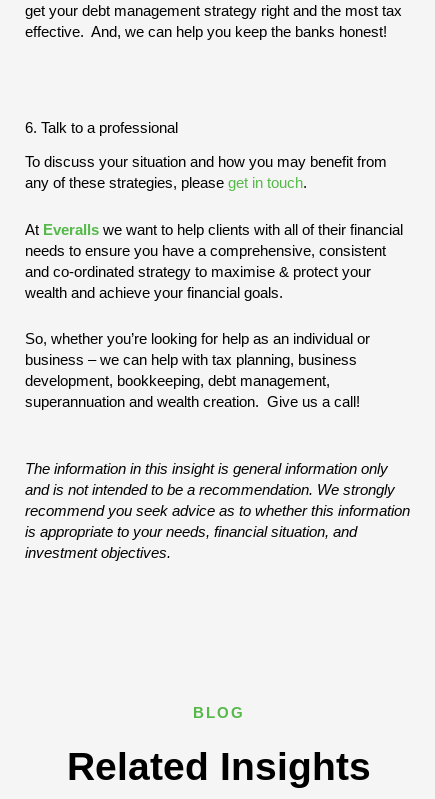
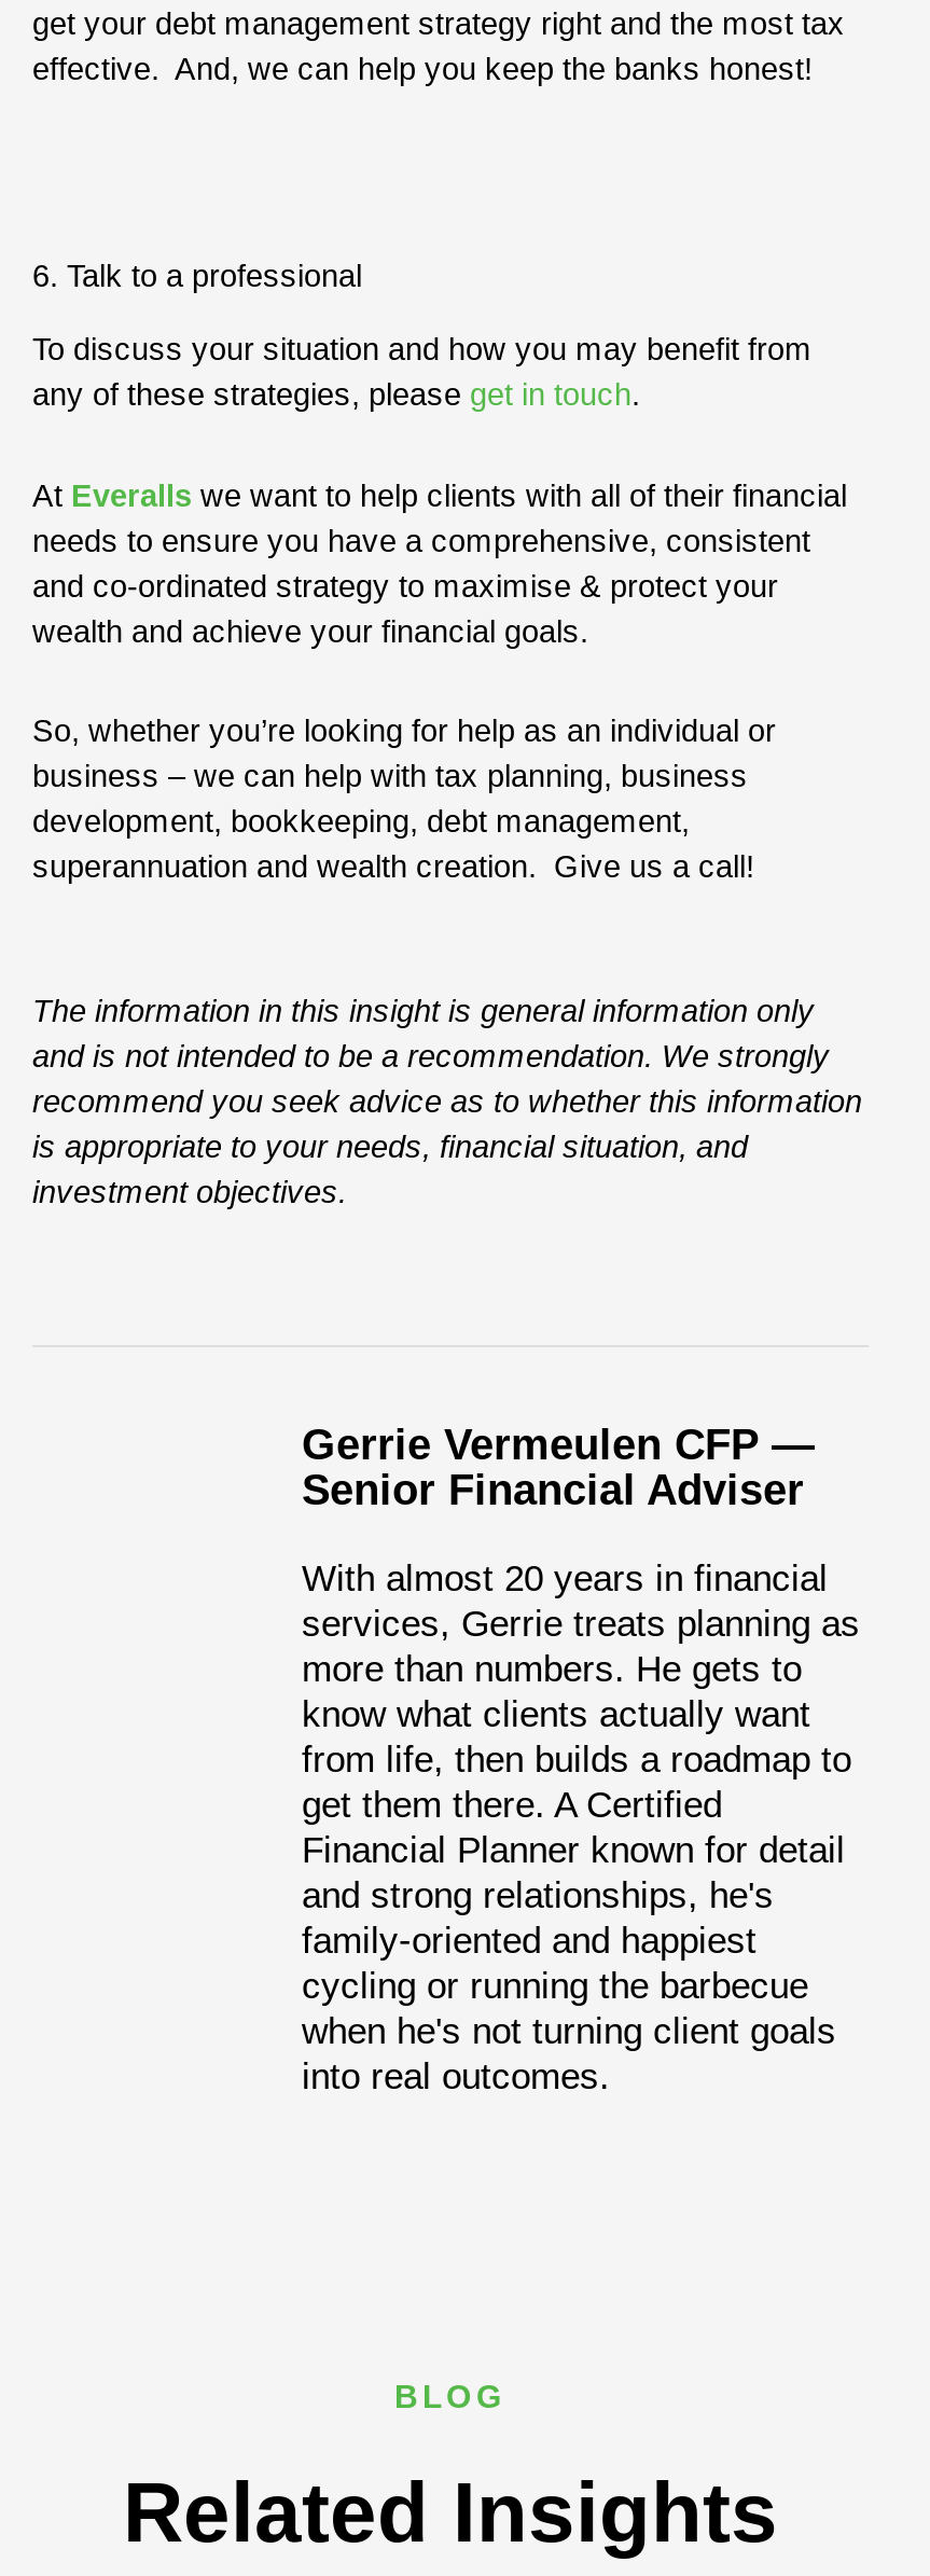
+ Gerrie Vermeulen CFP —
+ Senior Financial Adviser
+ With almost 20 years in financial
+ services, Gerrie treats planning as
+ more than numbers. He gets to
+ know what clients actually want
+ from life, then builds a roadmap to
+ get them there. A Certified
+ Financial Planner known for detail
+ and strong relationships, he's
+ family-oriented and happiest
+ cycling or running the barbecue
+ when he's not turning client goals
+ into real outcomes.
